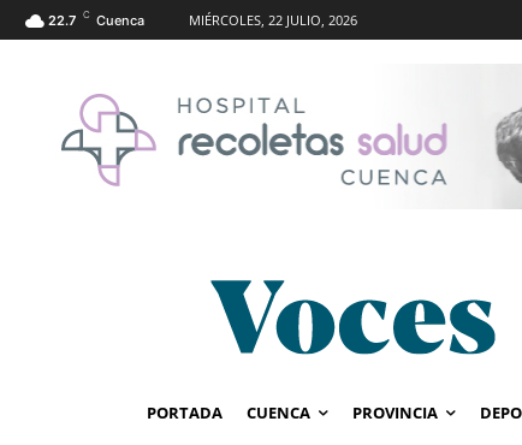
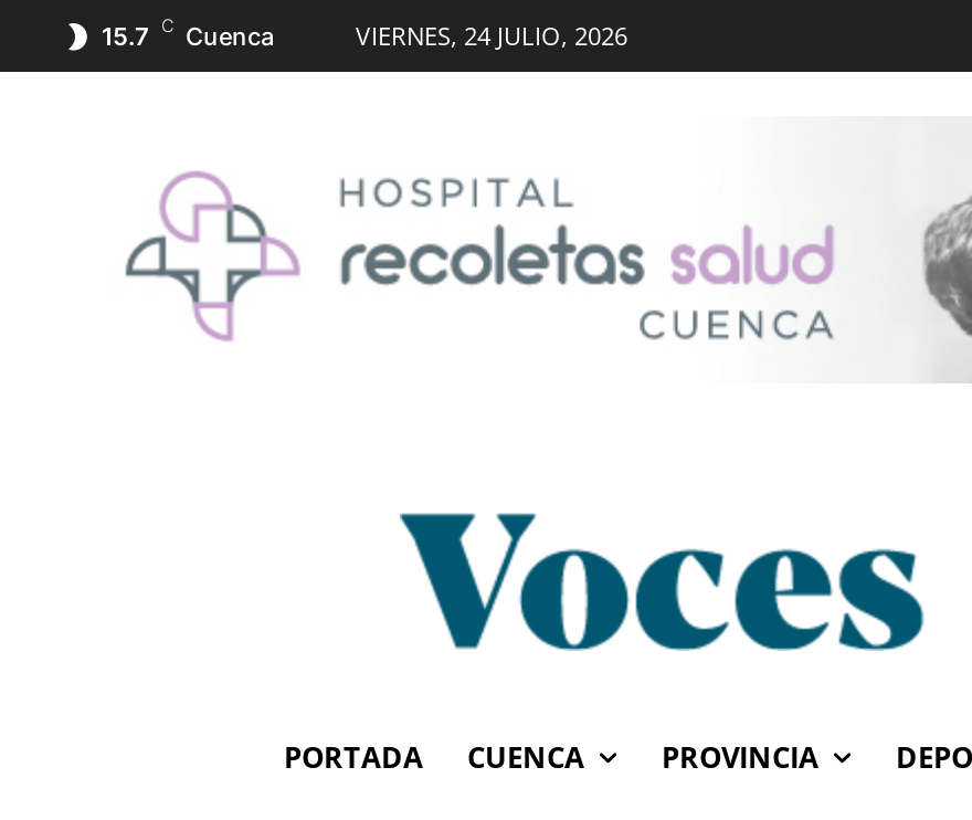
- 22.7 C Cuenca
+ 15.7 C Cuenca

- MIÉRCOLES, 22 JULIO, 2026
+ VIERNES, 24 JULIO, 2026
